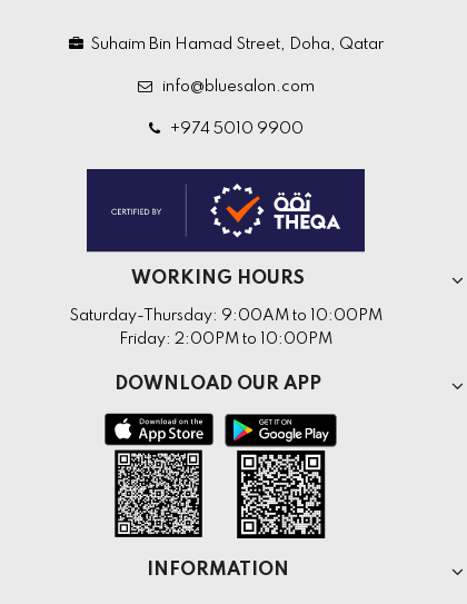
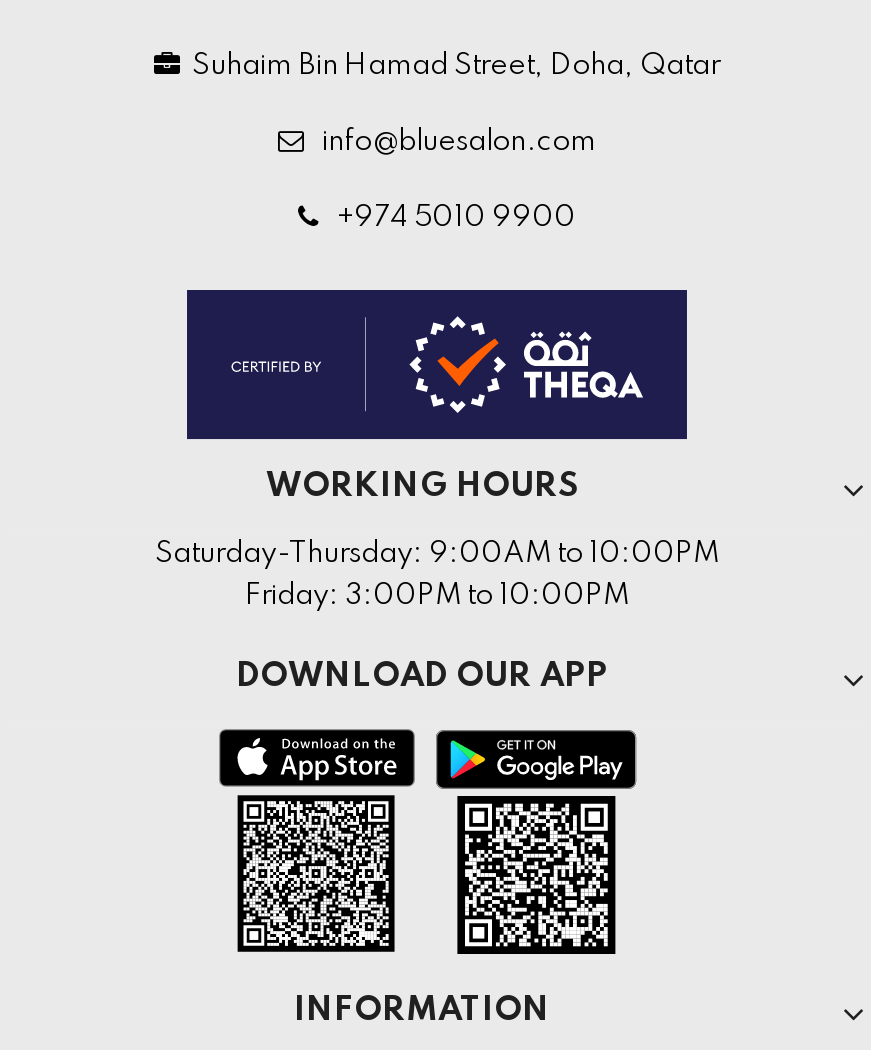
- Friday: 2:00PM to 10:00PM
+ Friday: 3:00PM to 10:00PM
